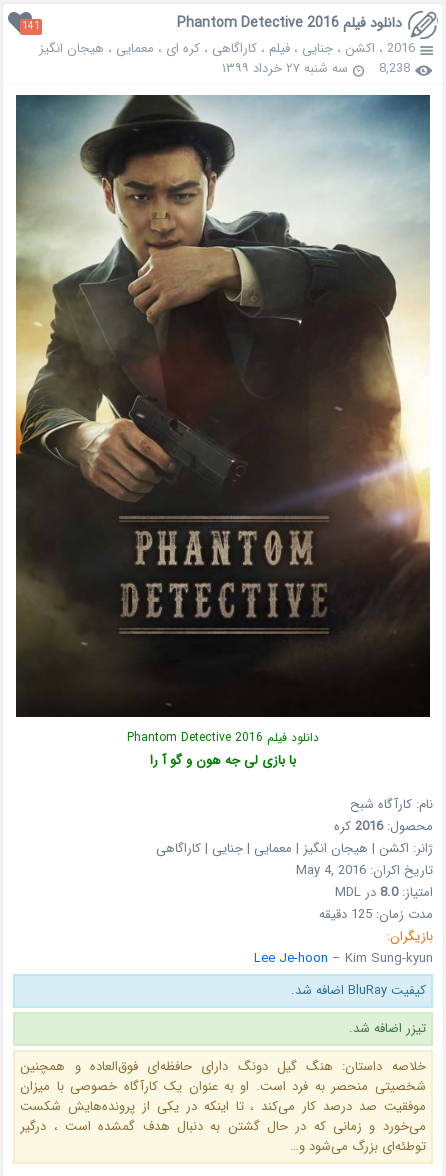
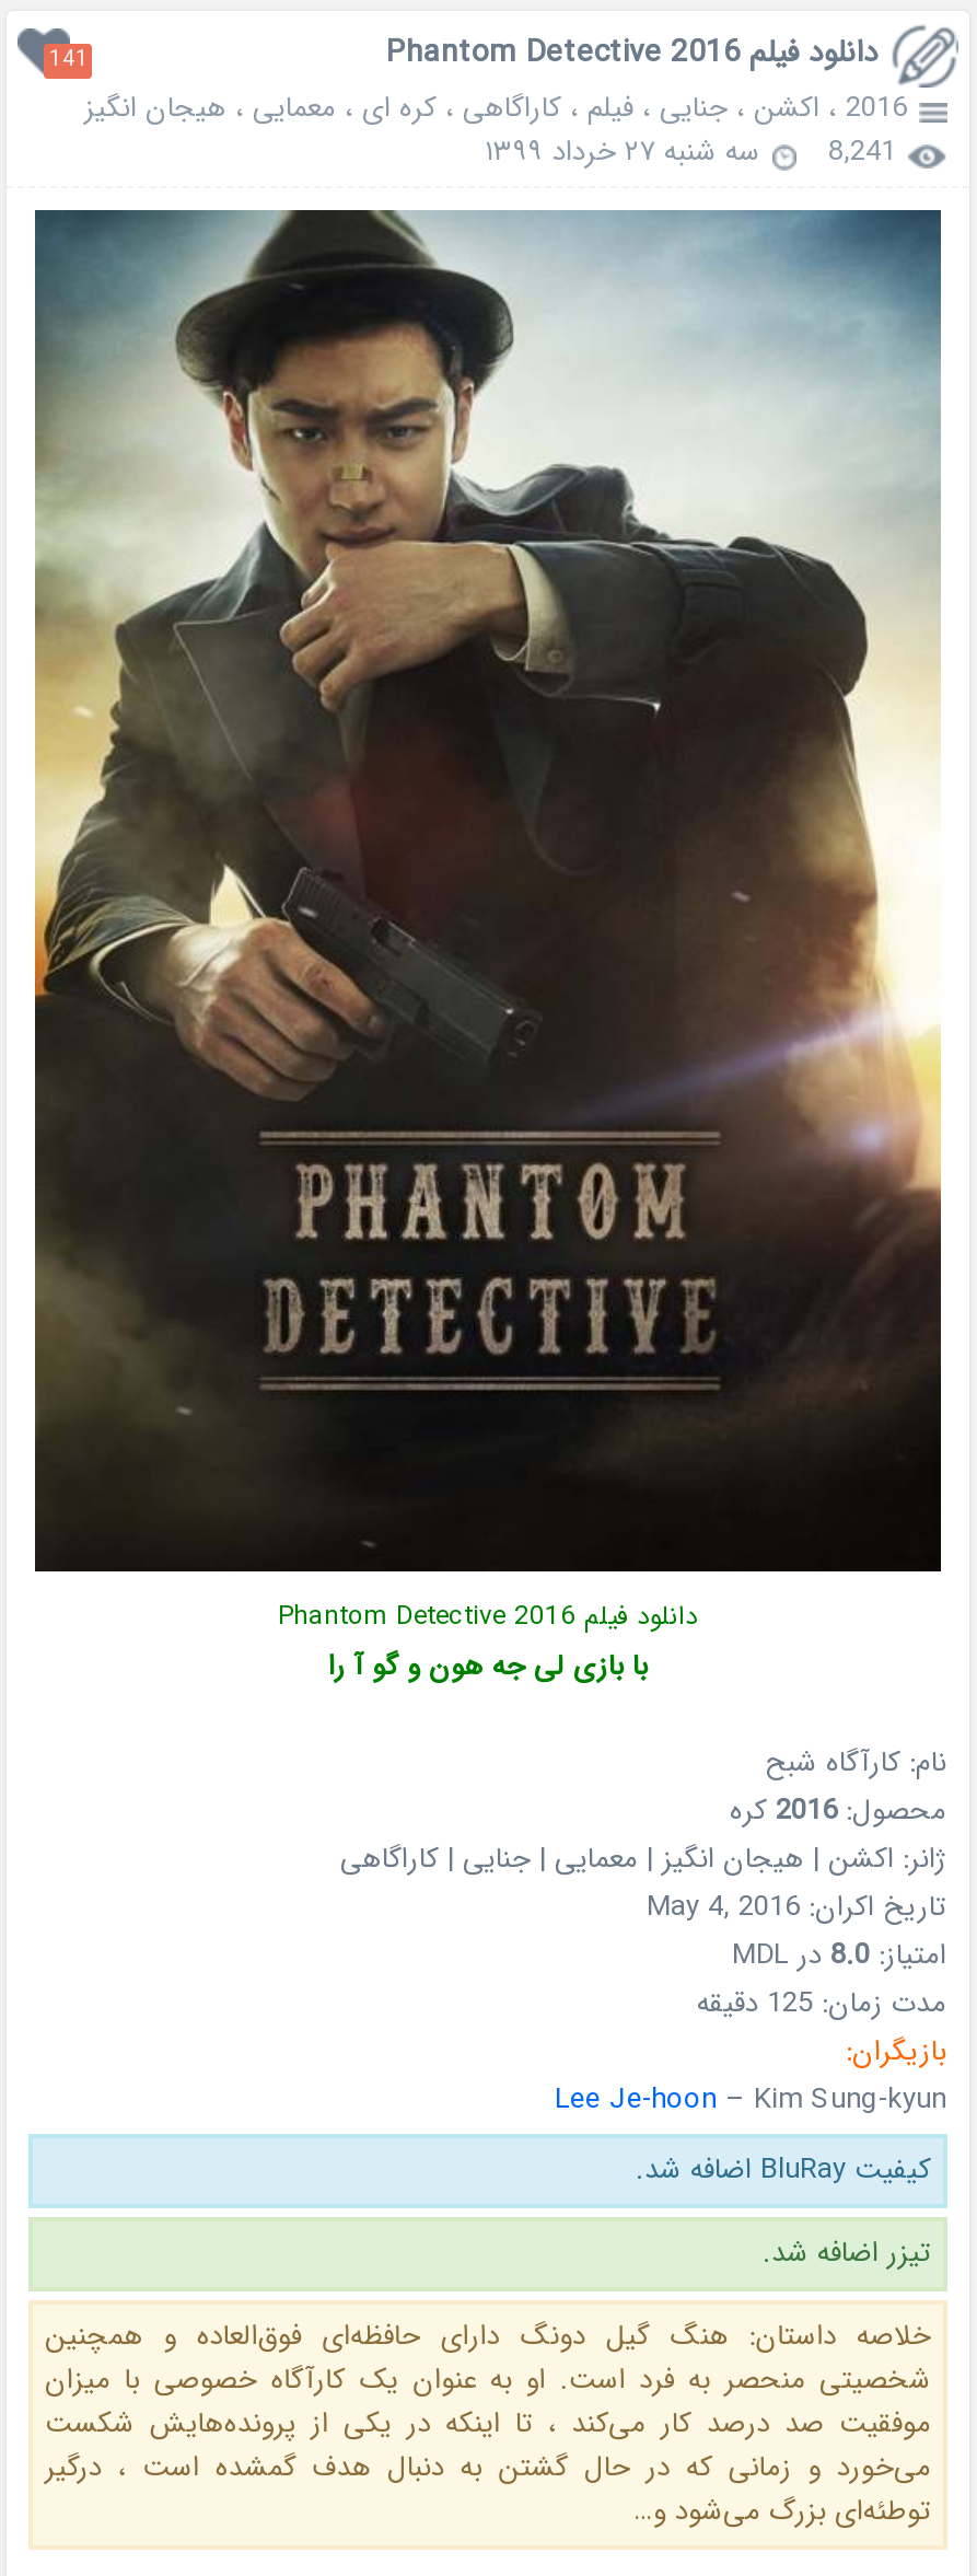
- 8,238
+ 8,241
